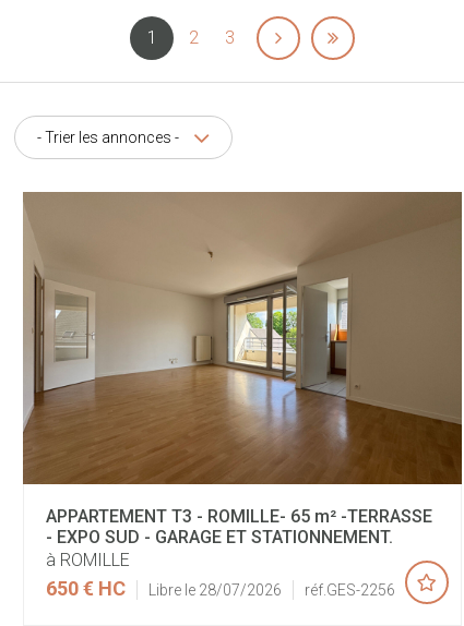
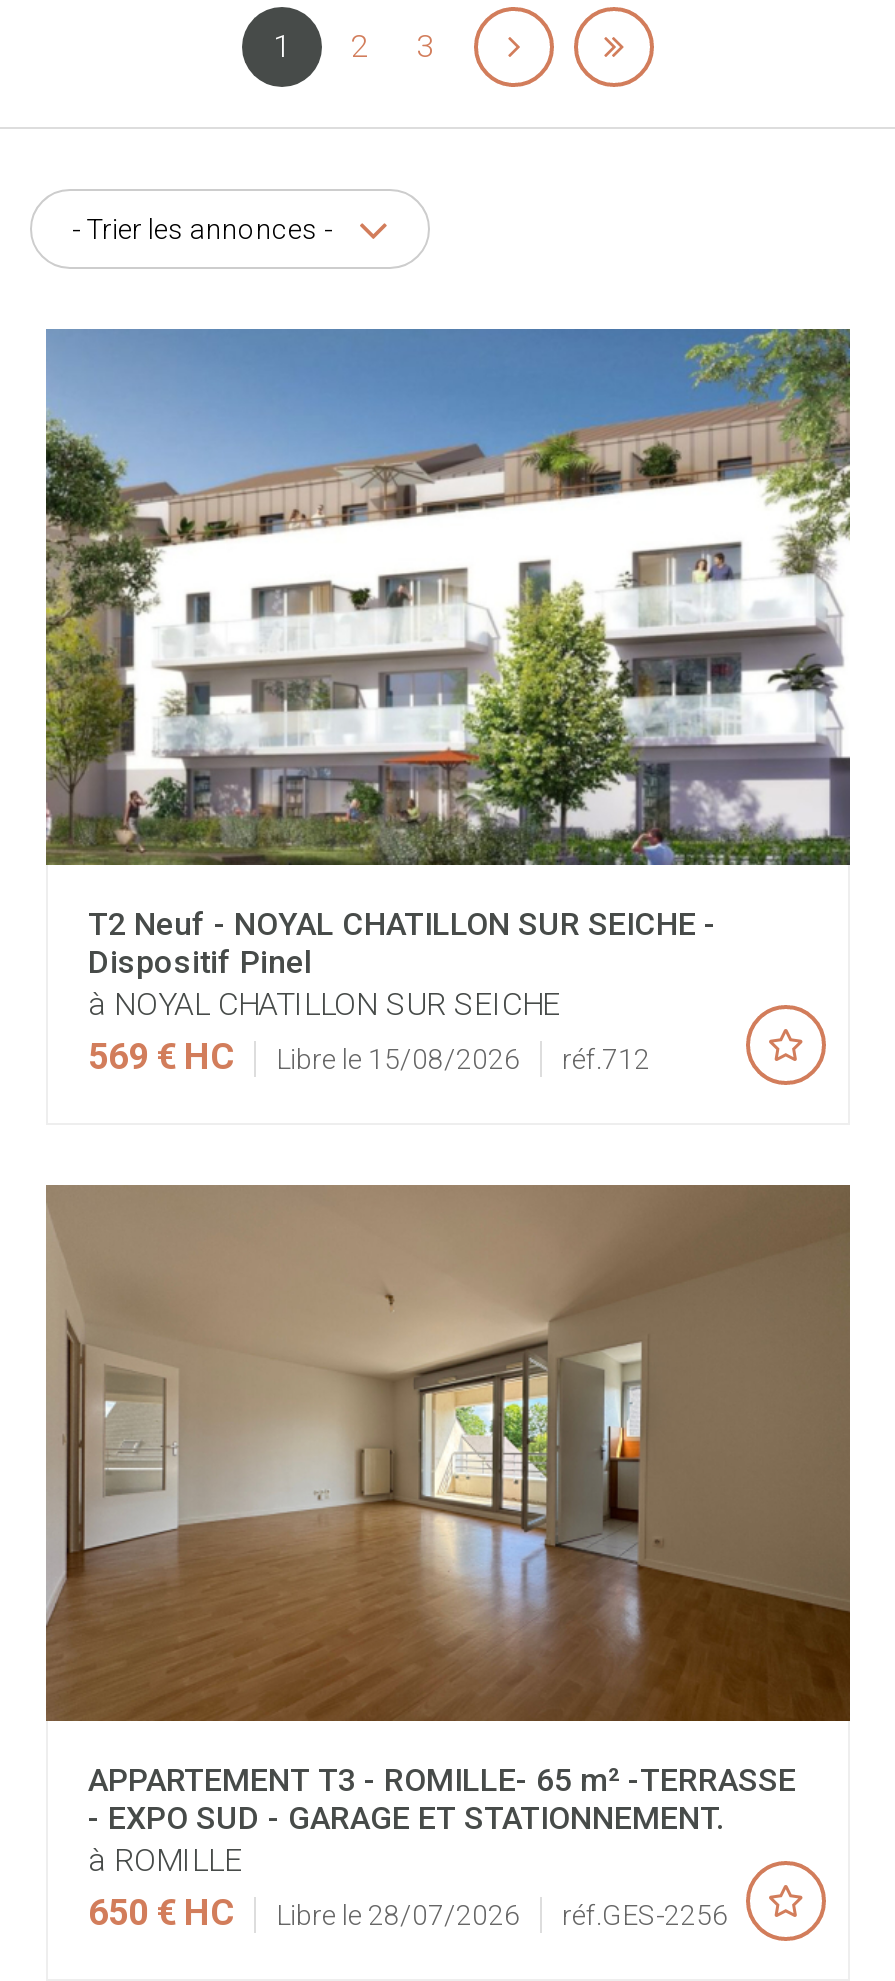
+ [image]
+ T2 Neuf - NOYAL CHATILLON SUR SEICHE -
+ Dispositif Pinel
+ à NOYAL CHATILLON SUR SEICHE
+ 569 €HC
+ Libre le 15/08/2026
+ réf.712
